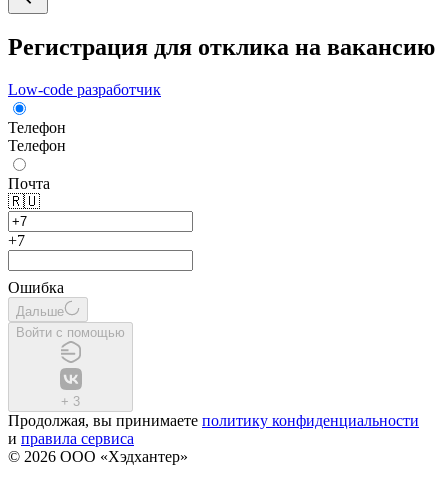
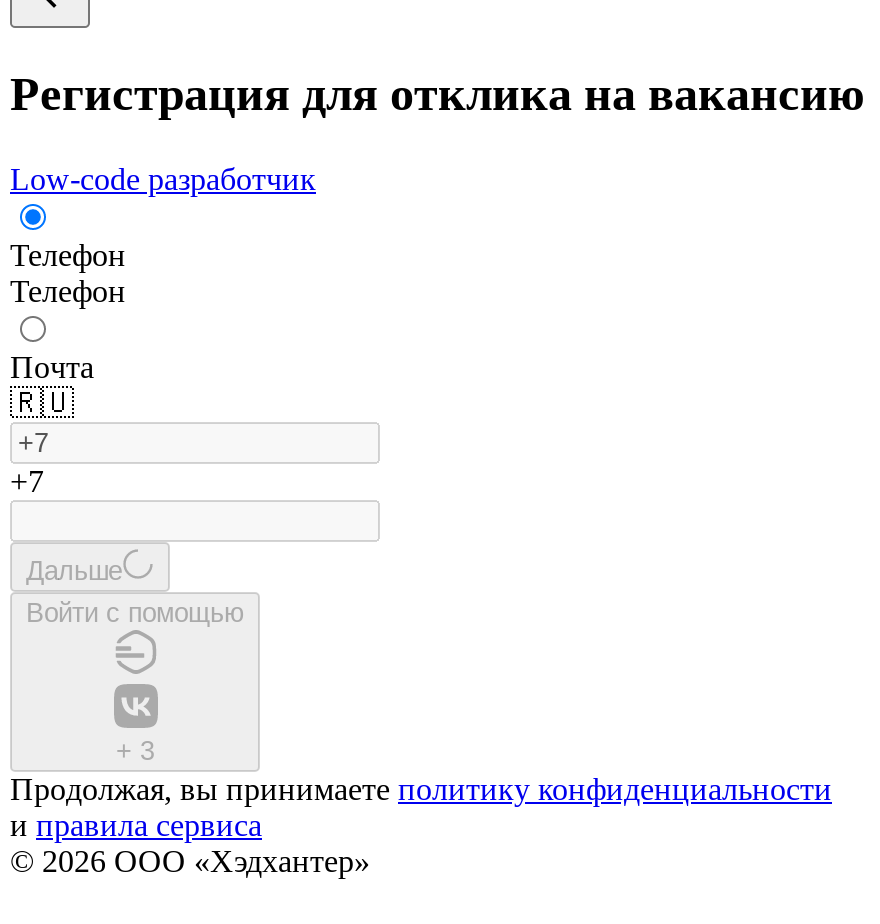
- Ошибка
